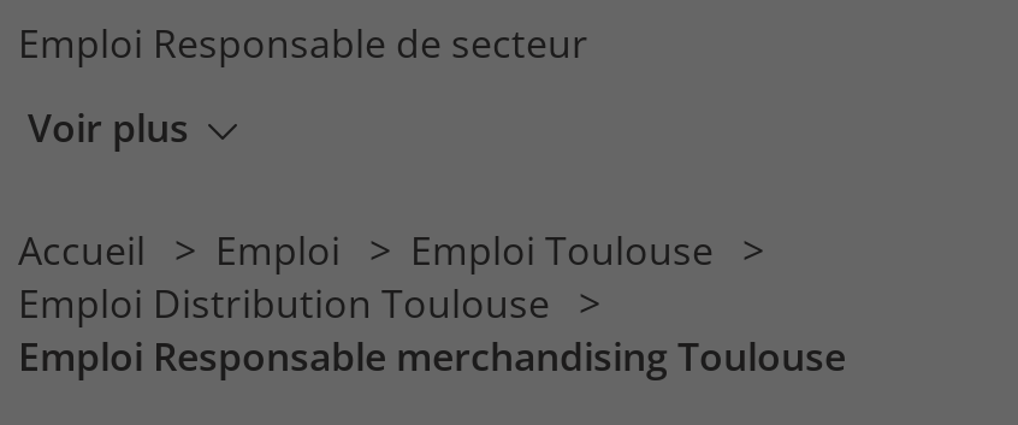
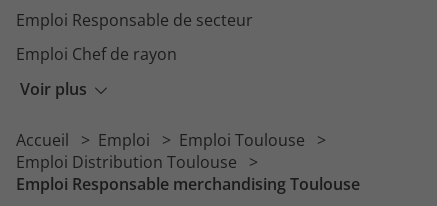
+ Emploi Chef de rayon
